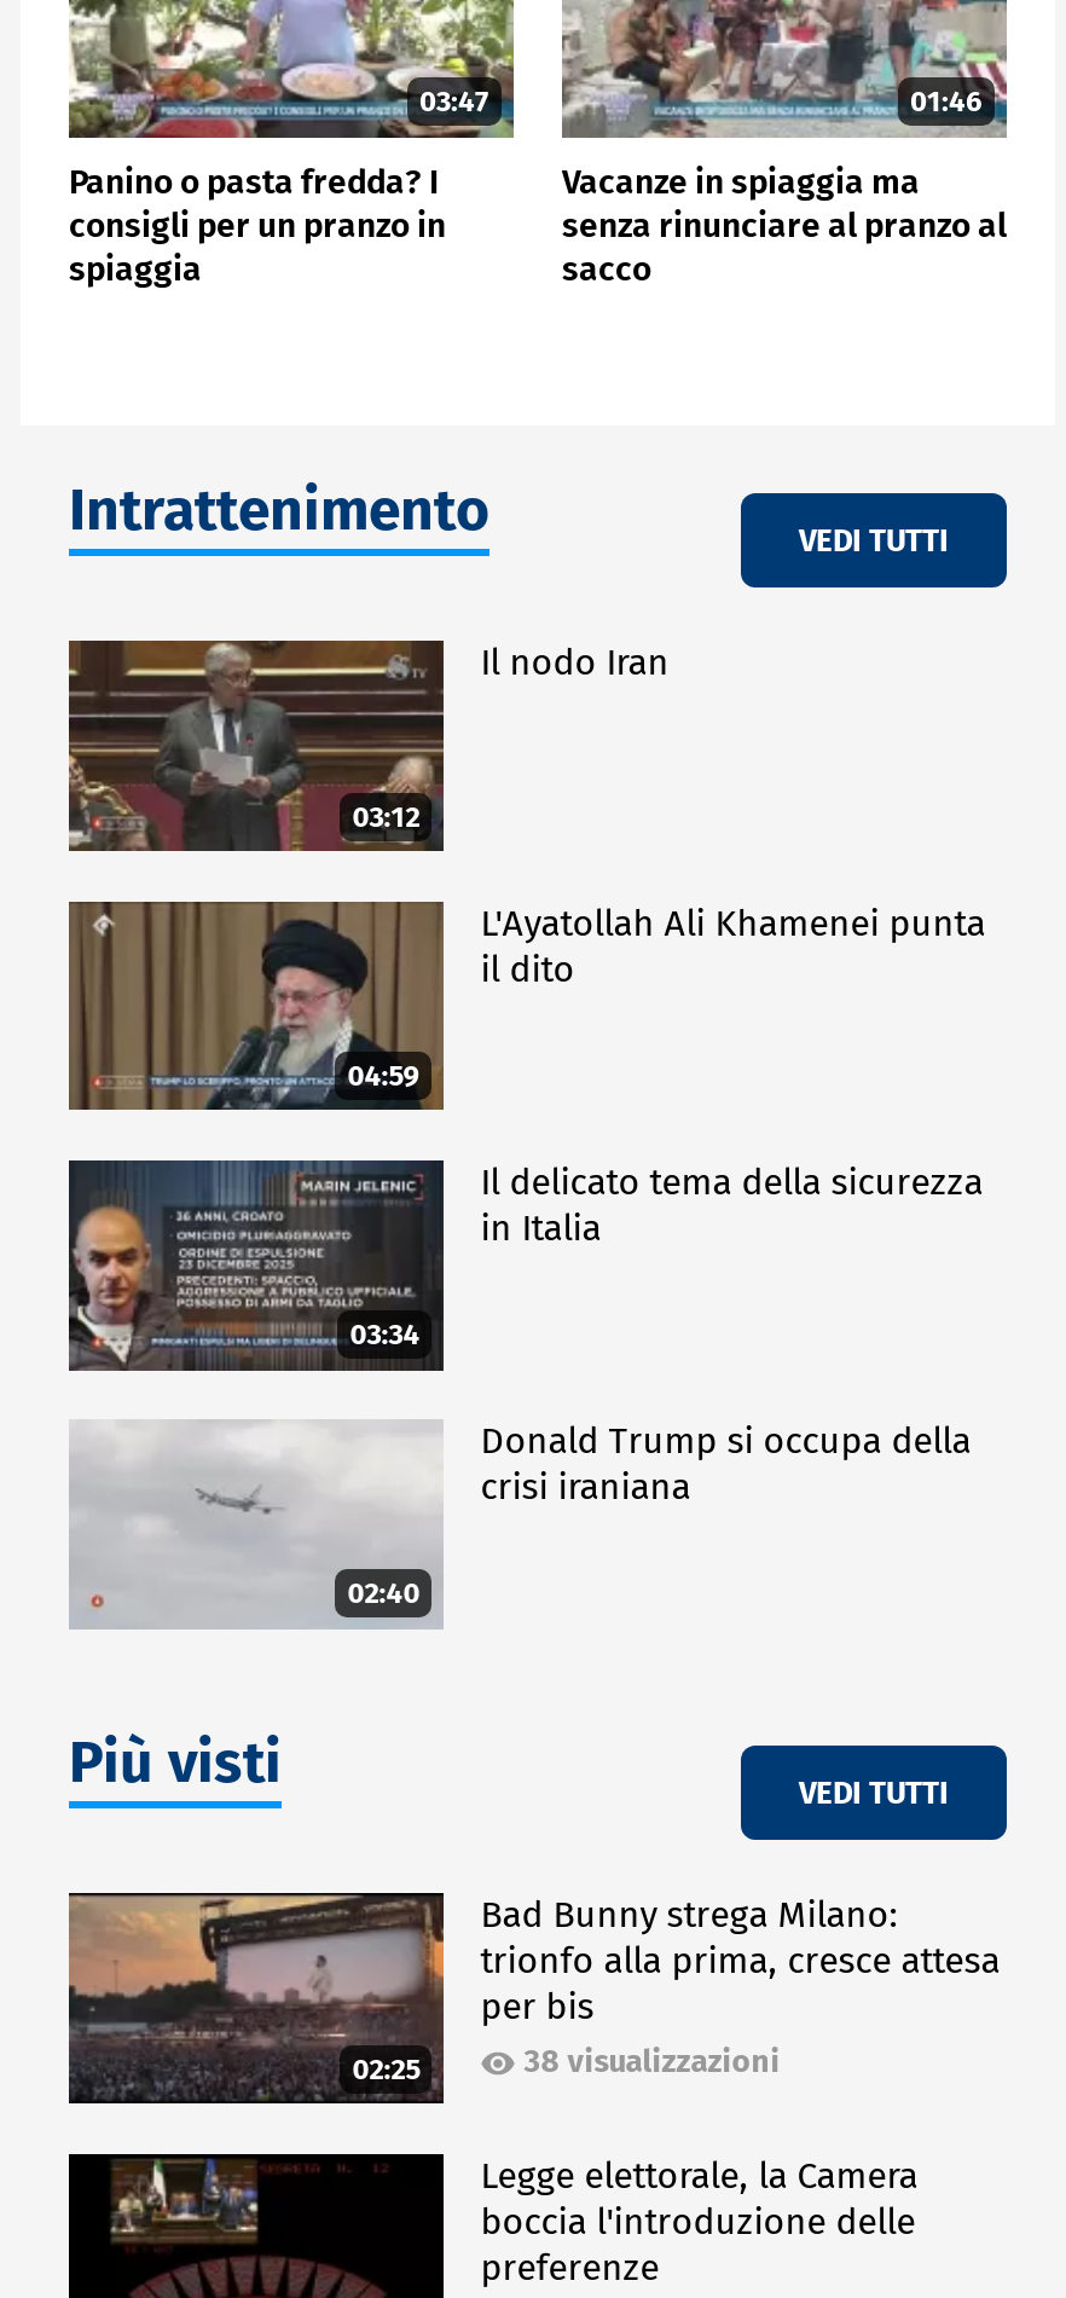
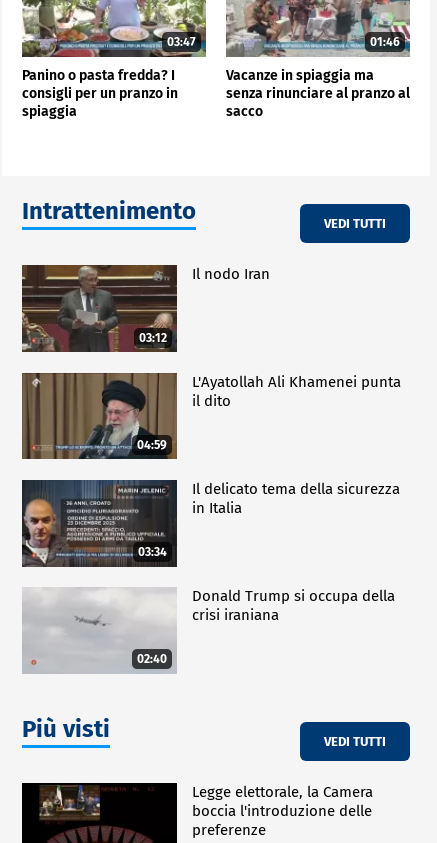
- [image]
- 02:25

- Bad Bunny strega Milano:
- trionfo alla prima, cresce attesa
- per bis
- 38 visualizzazioni
